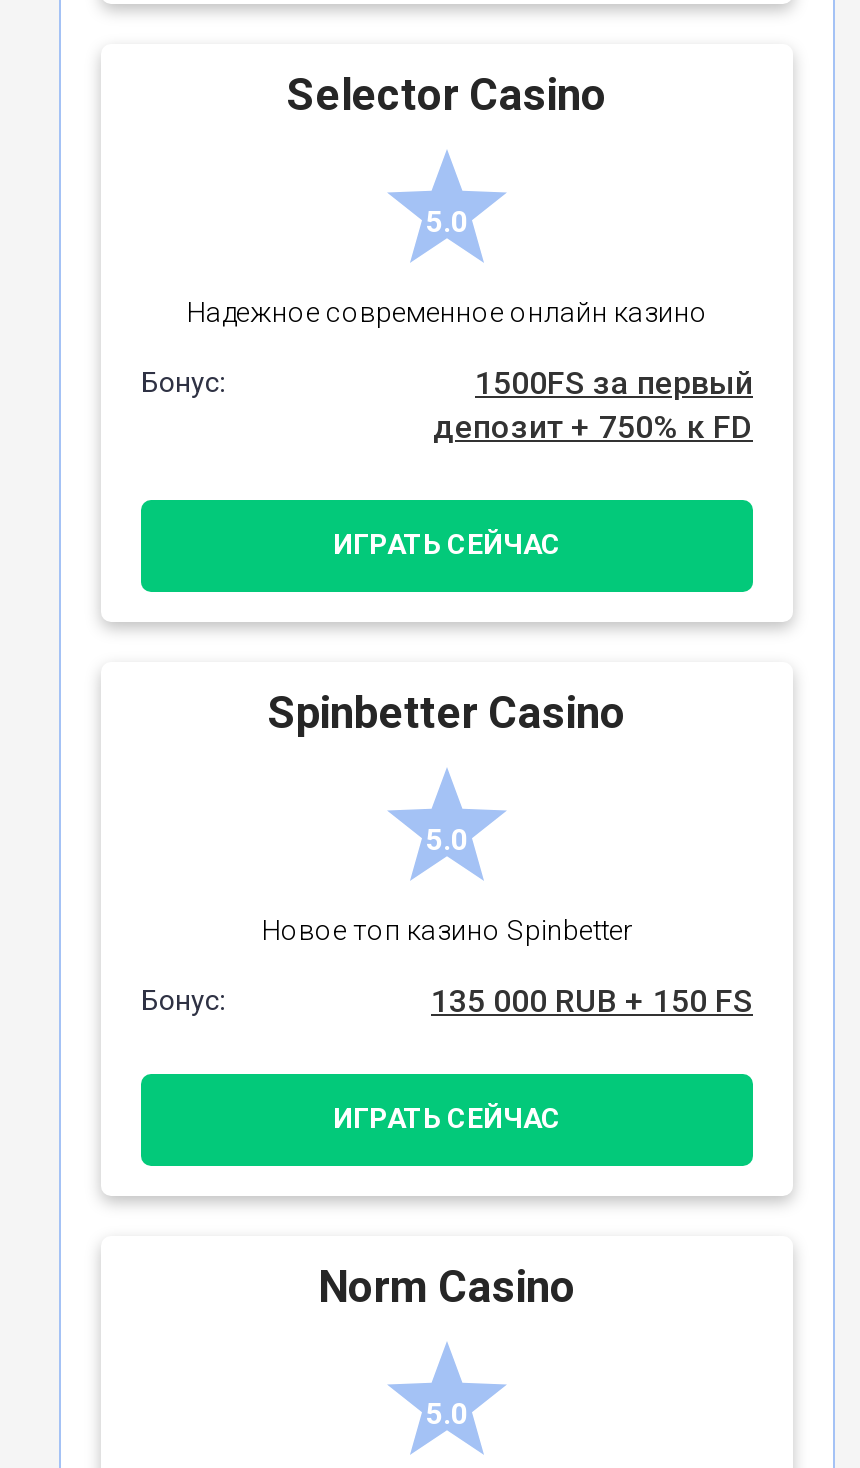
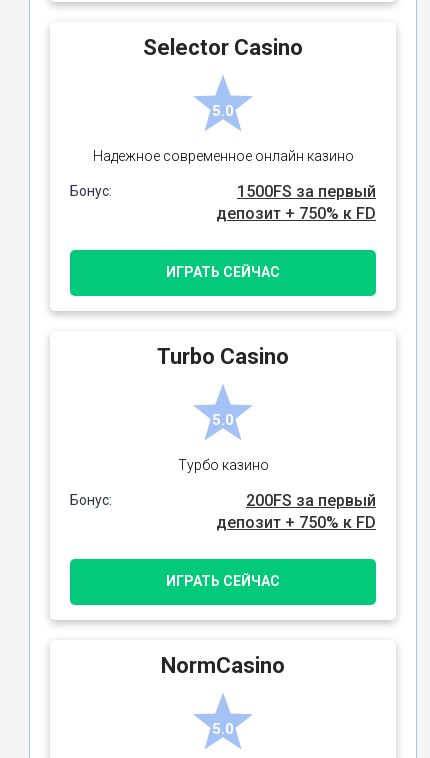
- Spinbetter Casino
+ Turbo Casino

- Новое топ казино Spinbetter
+ Турбо казино

- 135 000 RUB + 150 FS
+ 200FS за первый
+ депозит + 750% к FD

- Norm Casino
+ NormCasino
